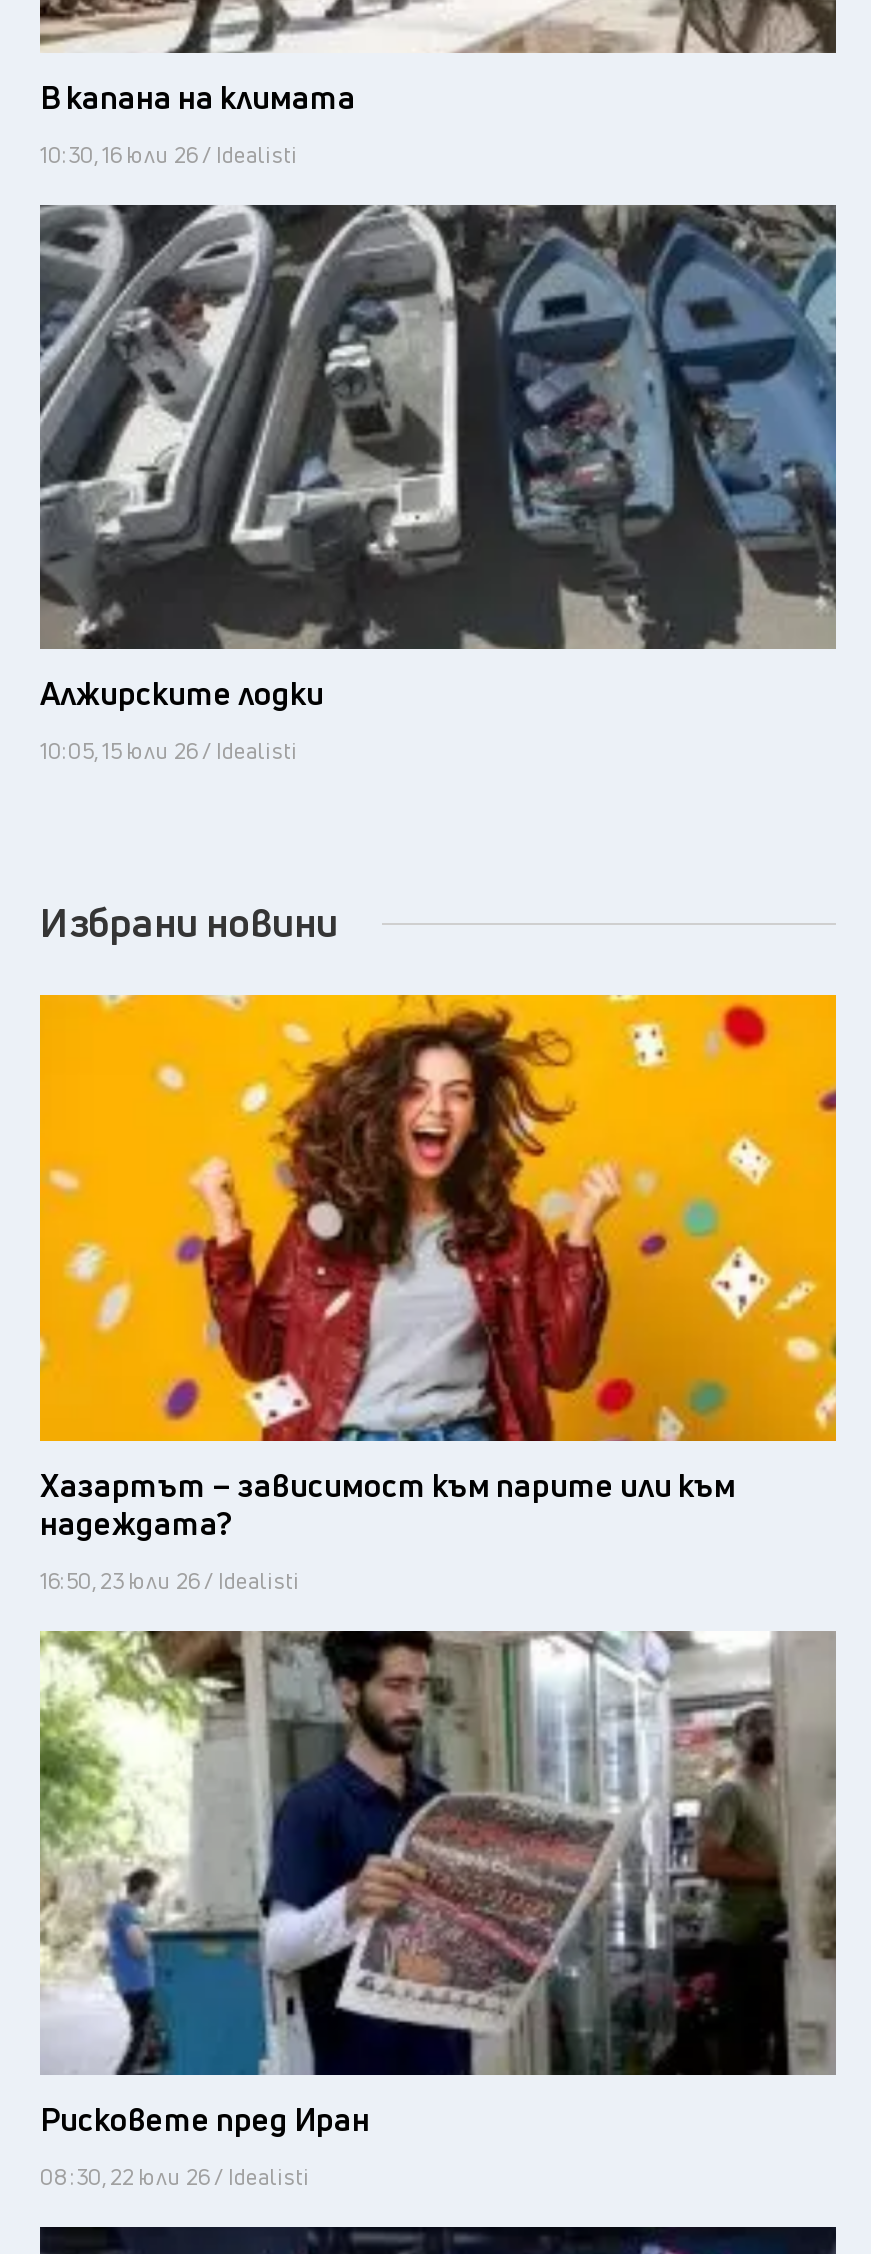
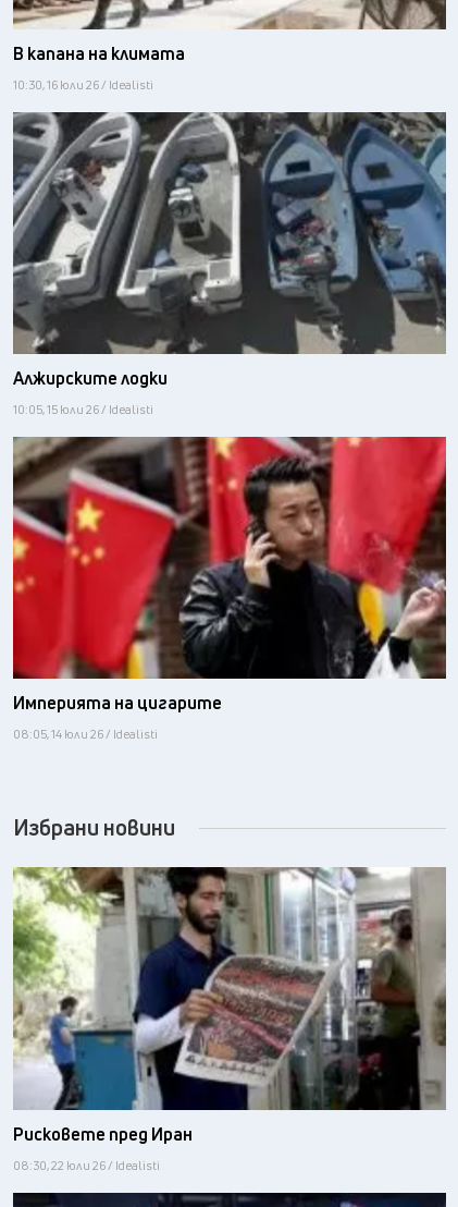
+ Империята на цигарите
+ 08:05, 14 юли 26 / Idealisti

moved down: Избрани новини

- [image]
+ [image]

- Хазартът – зависимост към парите или към
- надеждата?
- 16:50, 23 юли 26 / Idealisti
